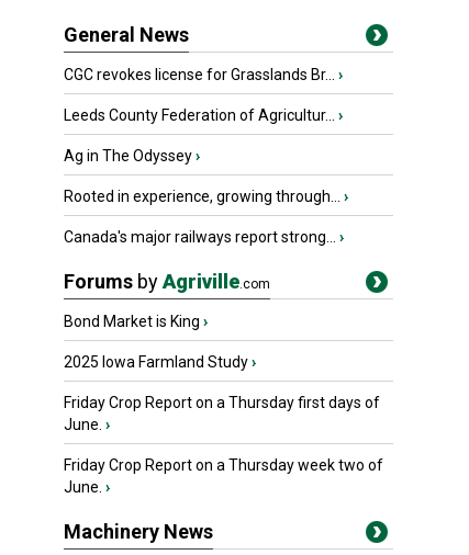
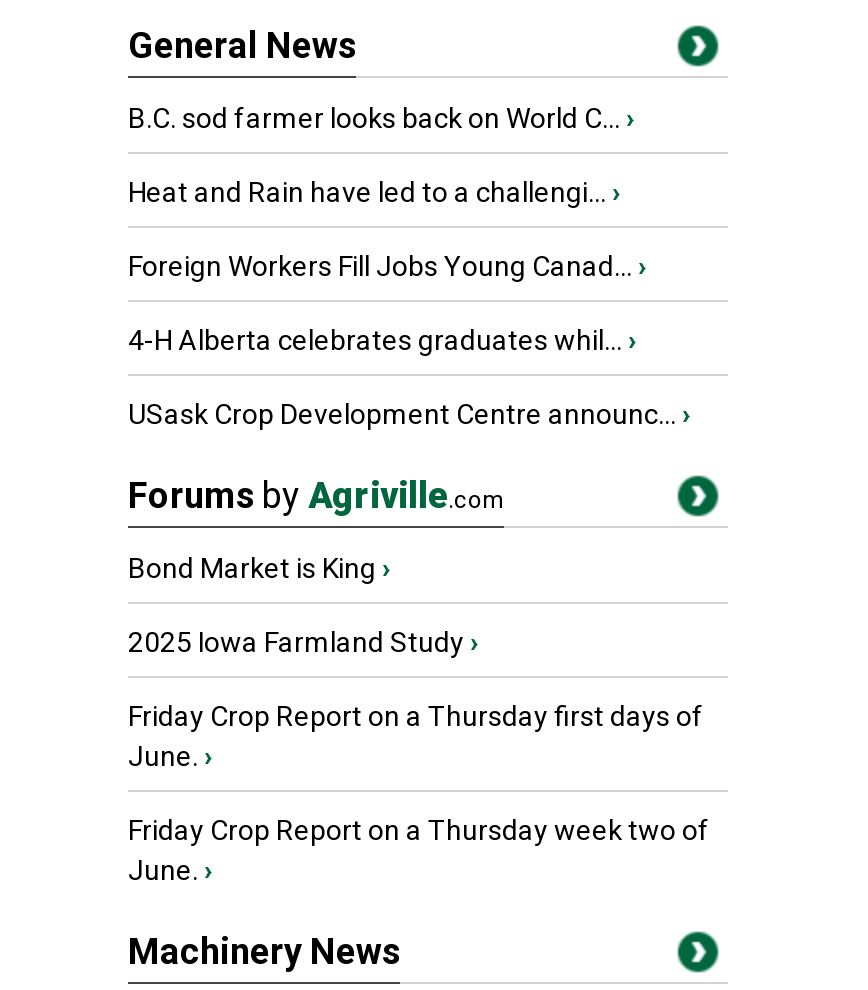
- CGC revokes license for Grasslands Br... ›
+ B.C. sod farmer looks back on World C... ›

- Leeds County Federation of Agricultur... ›
+ Heat and Rain have led to a challengi... ›

- Ag in The Odyssey ›
+ Foreign Workers Fill Jobs Young Canad... ›

- Rooted in experience, growing through... ›
+ 4-H Alberta celebrates graduates whil... ›

- Canada's major railways report strong... ›
+ USask Crop Development Centre announc... ›
